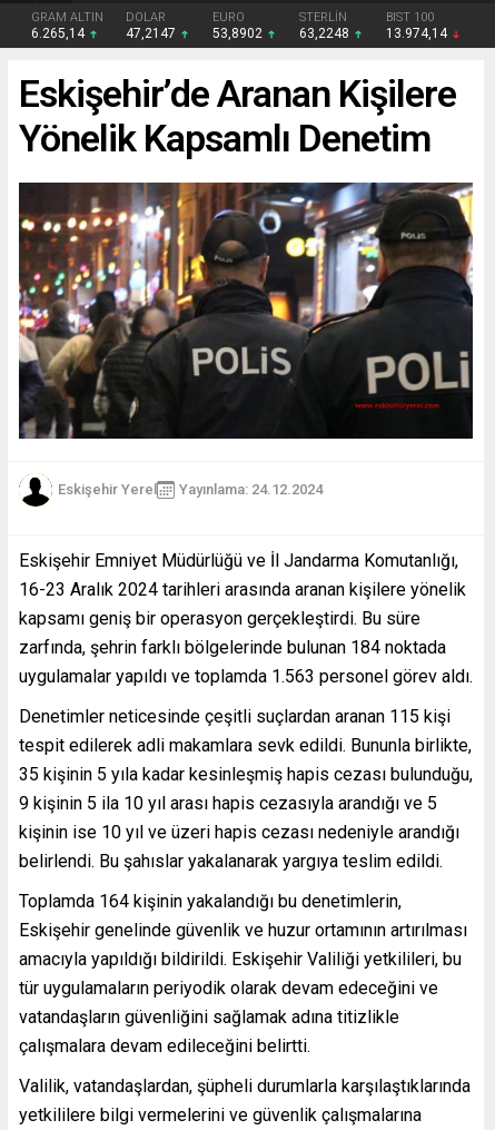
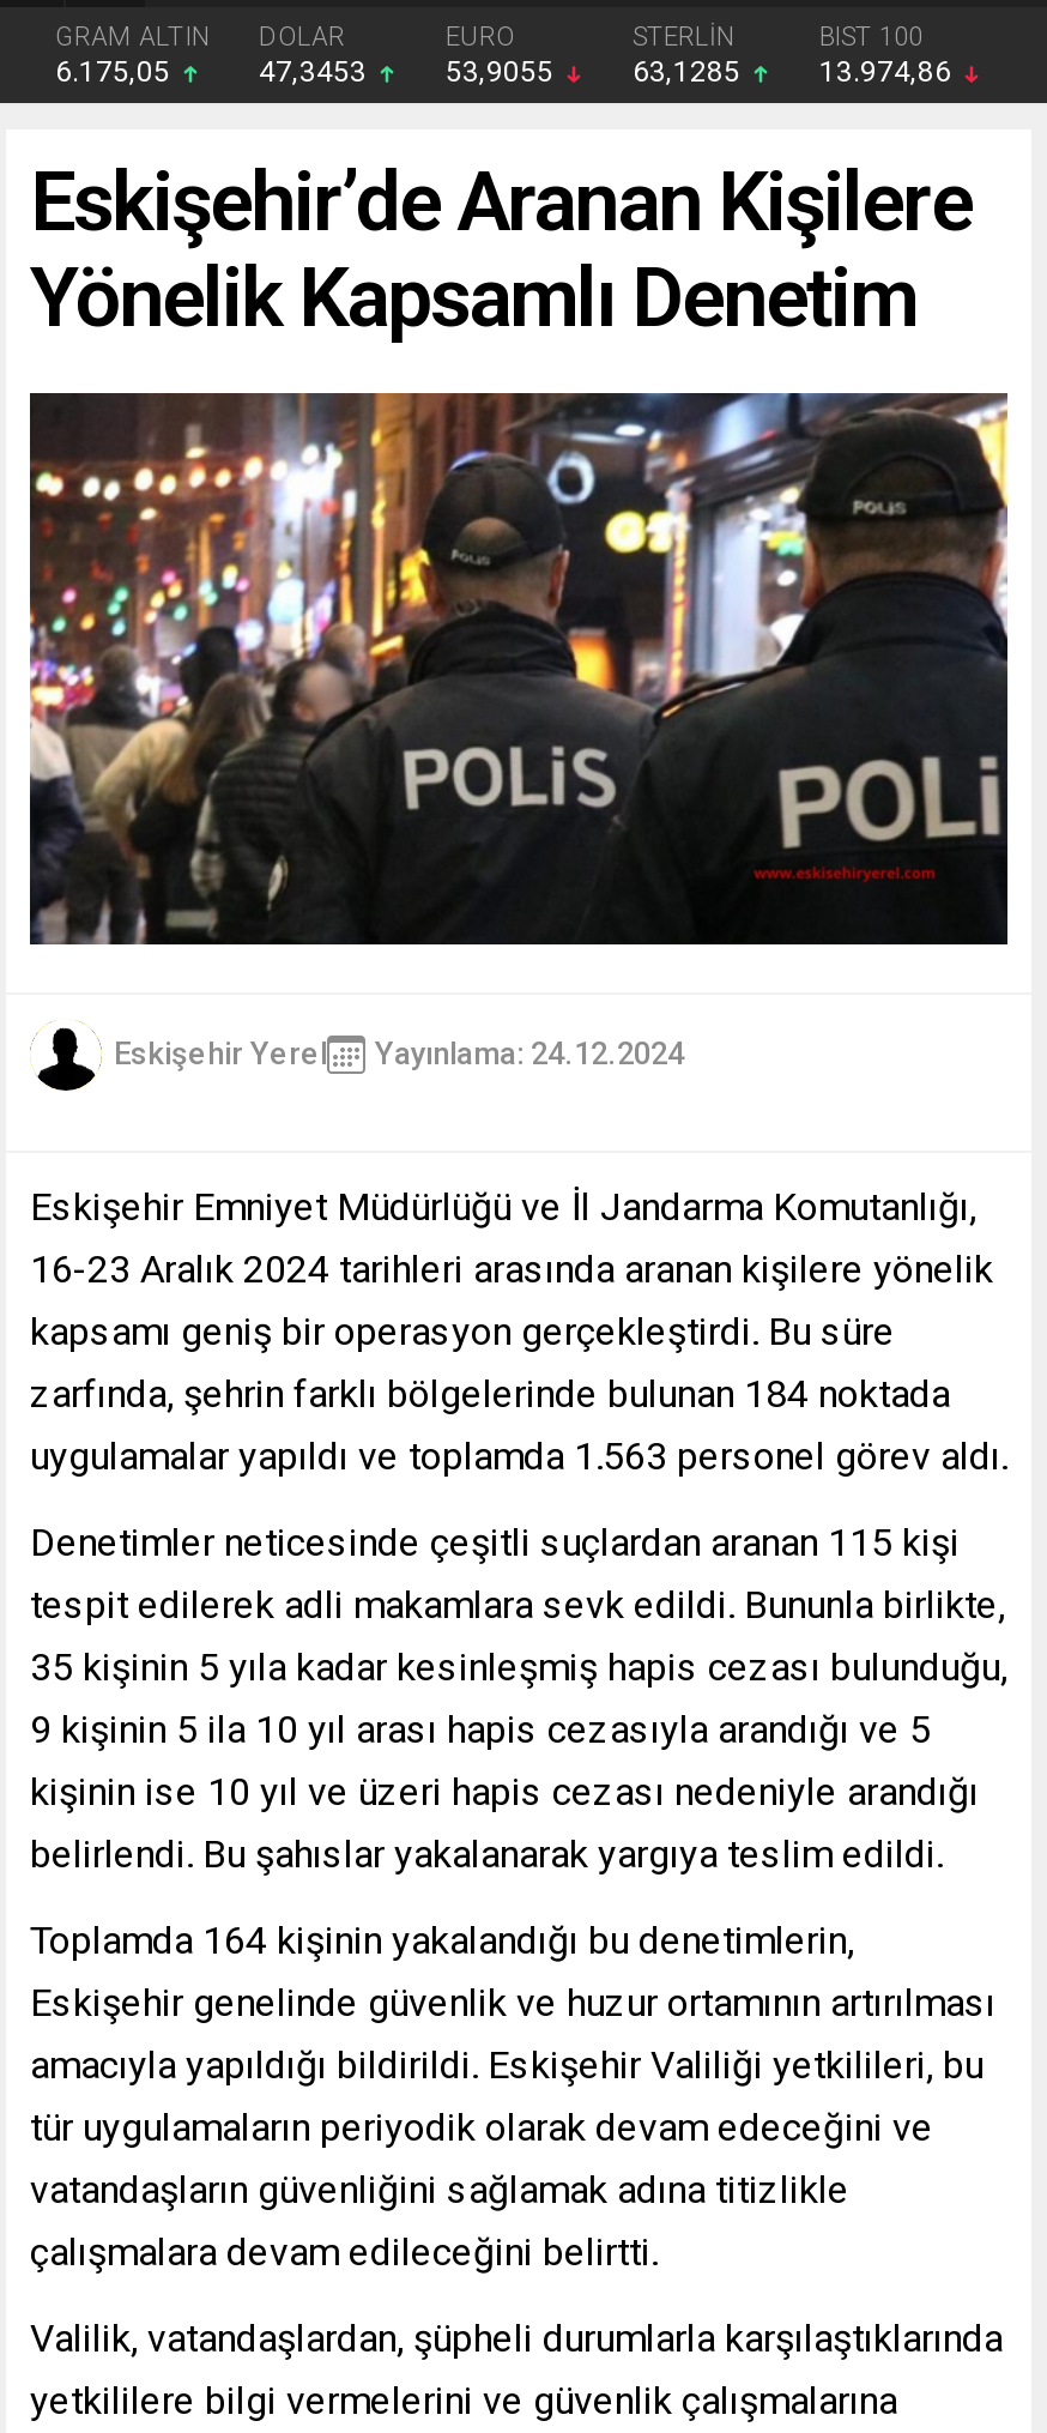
- 6.265,14
+ 6.175,05

- 47,2147
+ 47,3453

- 53,8902
+ 53,9055

- 63,2248
+ 63,1285

- 13.974,14
+ 13.974,86
